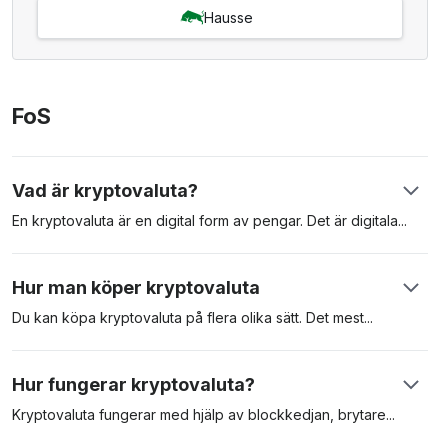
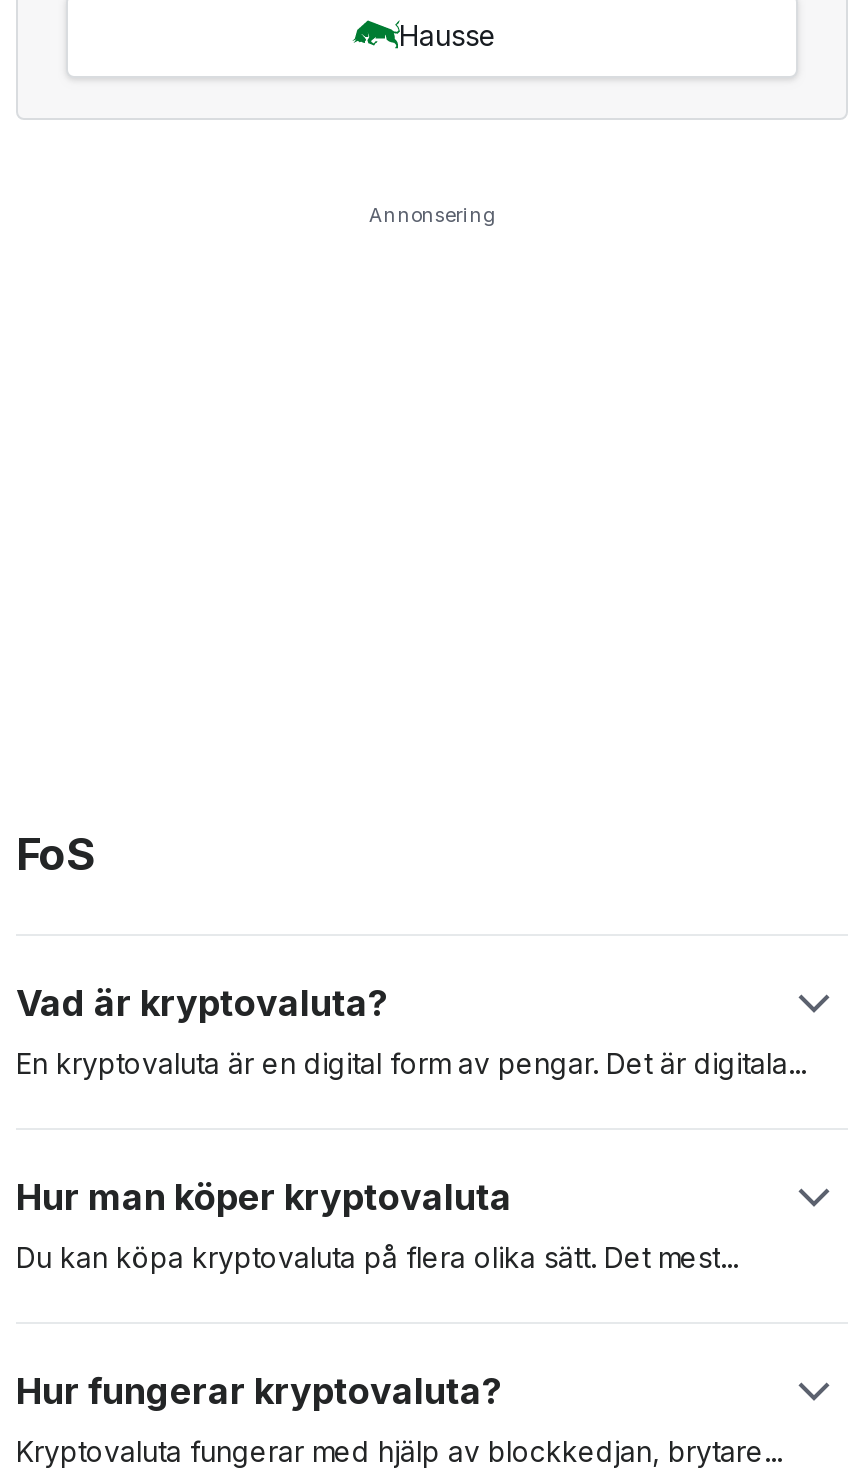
+ Annonsering
